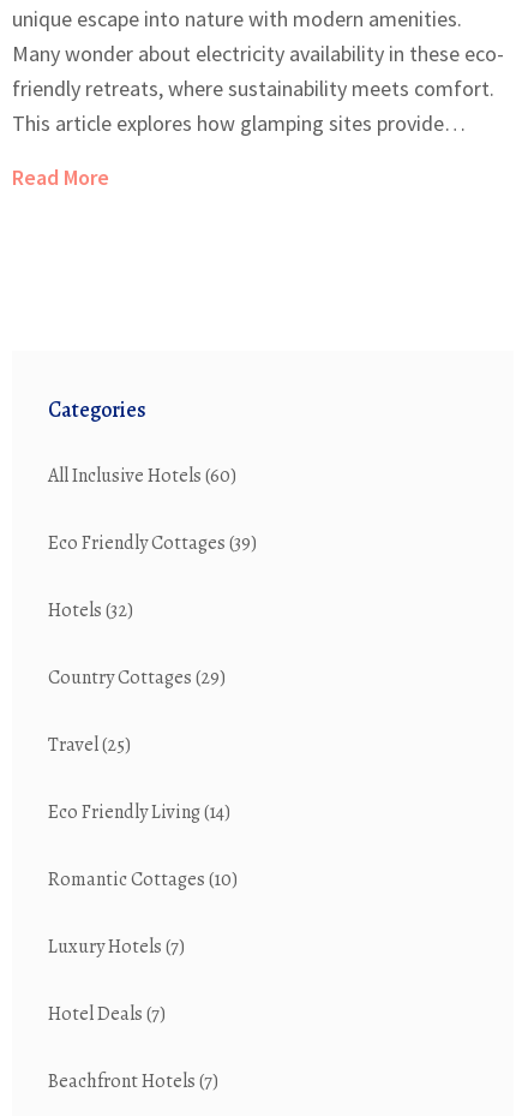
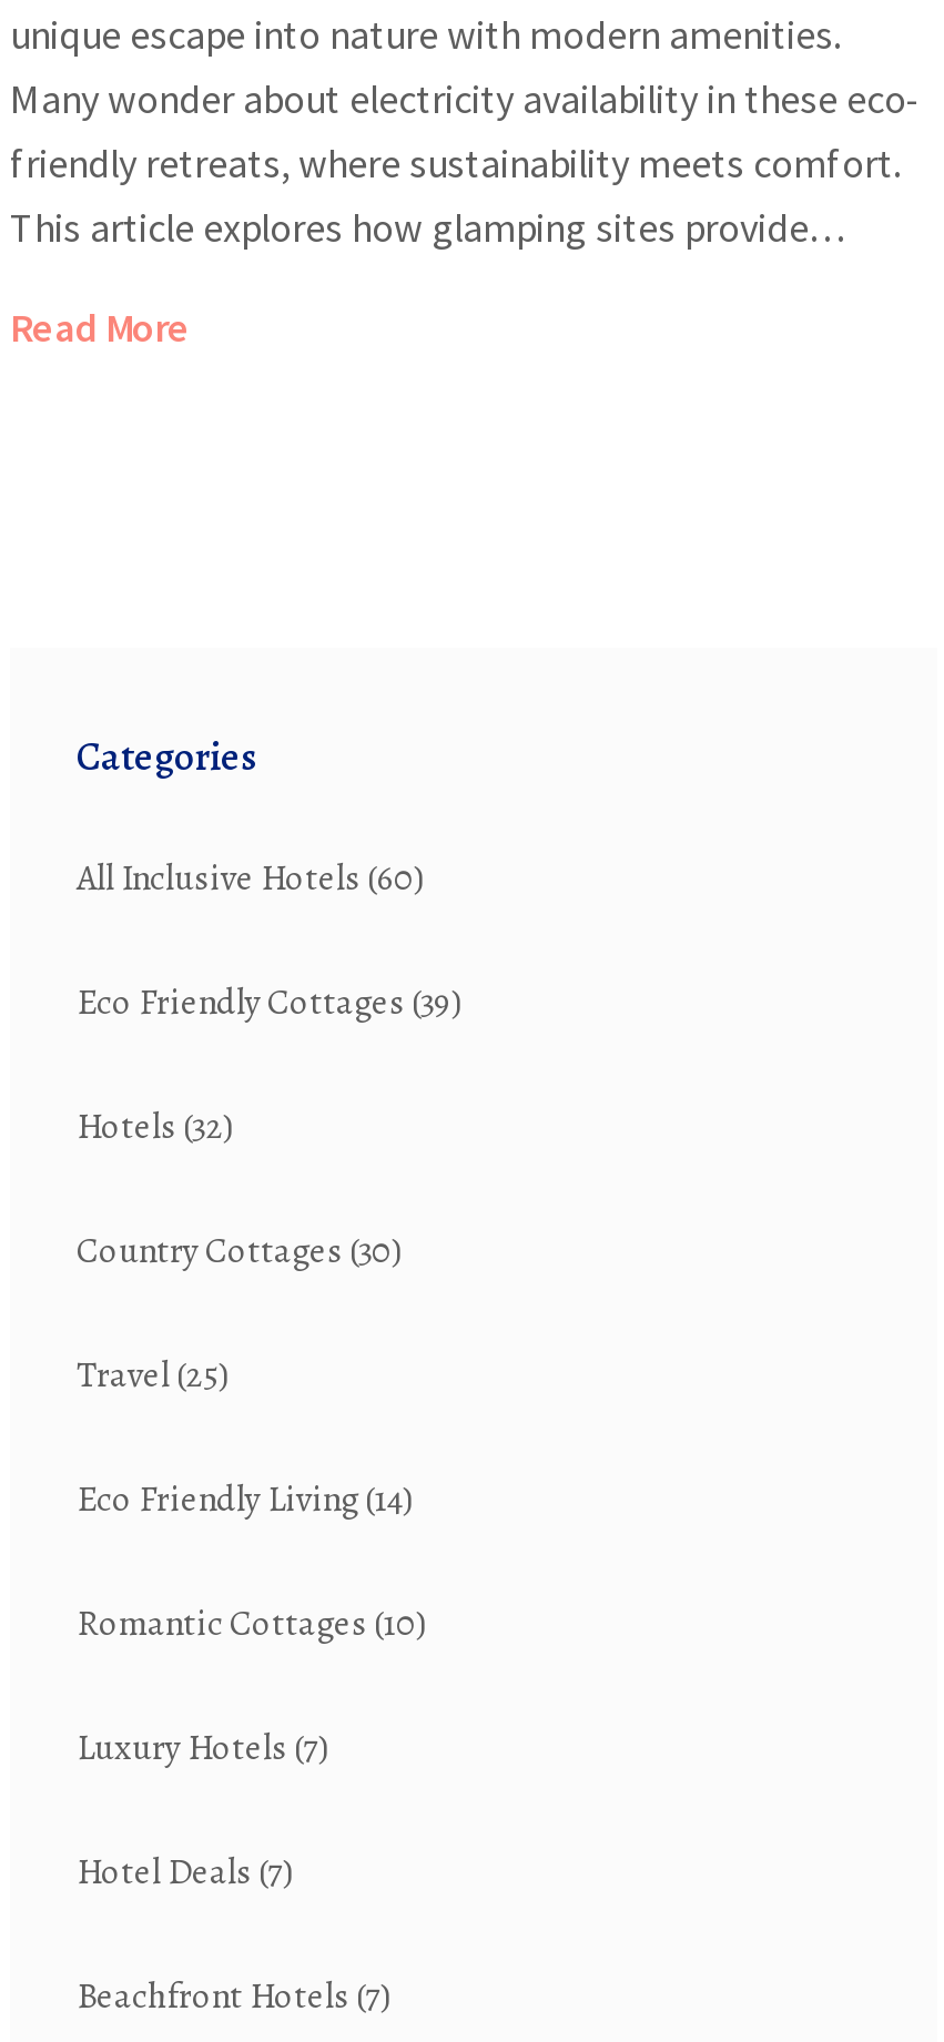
- Country Cottages (29)
+ Country Cottages (30)
